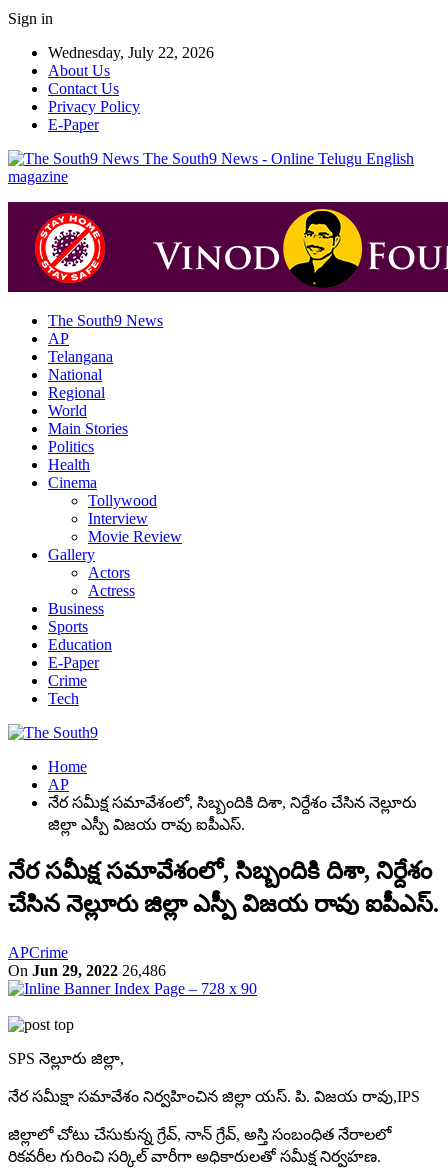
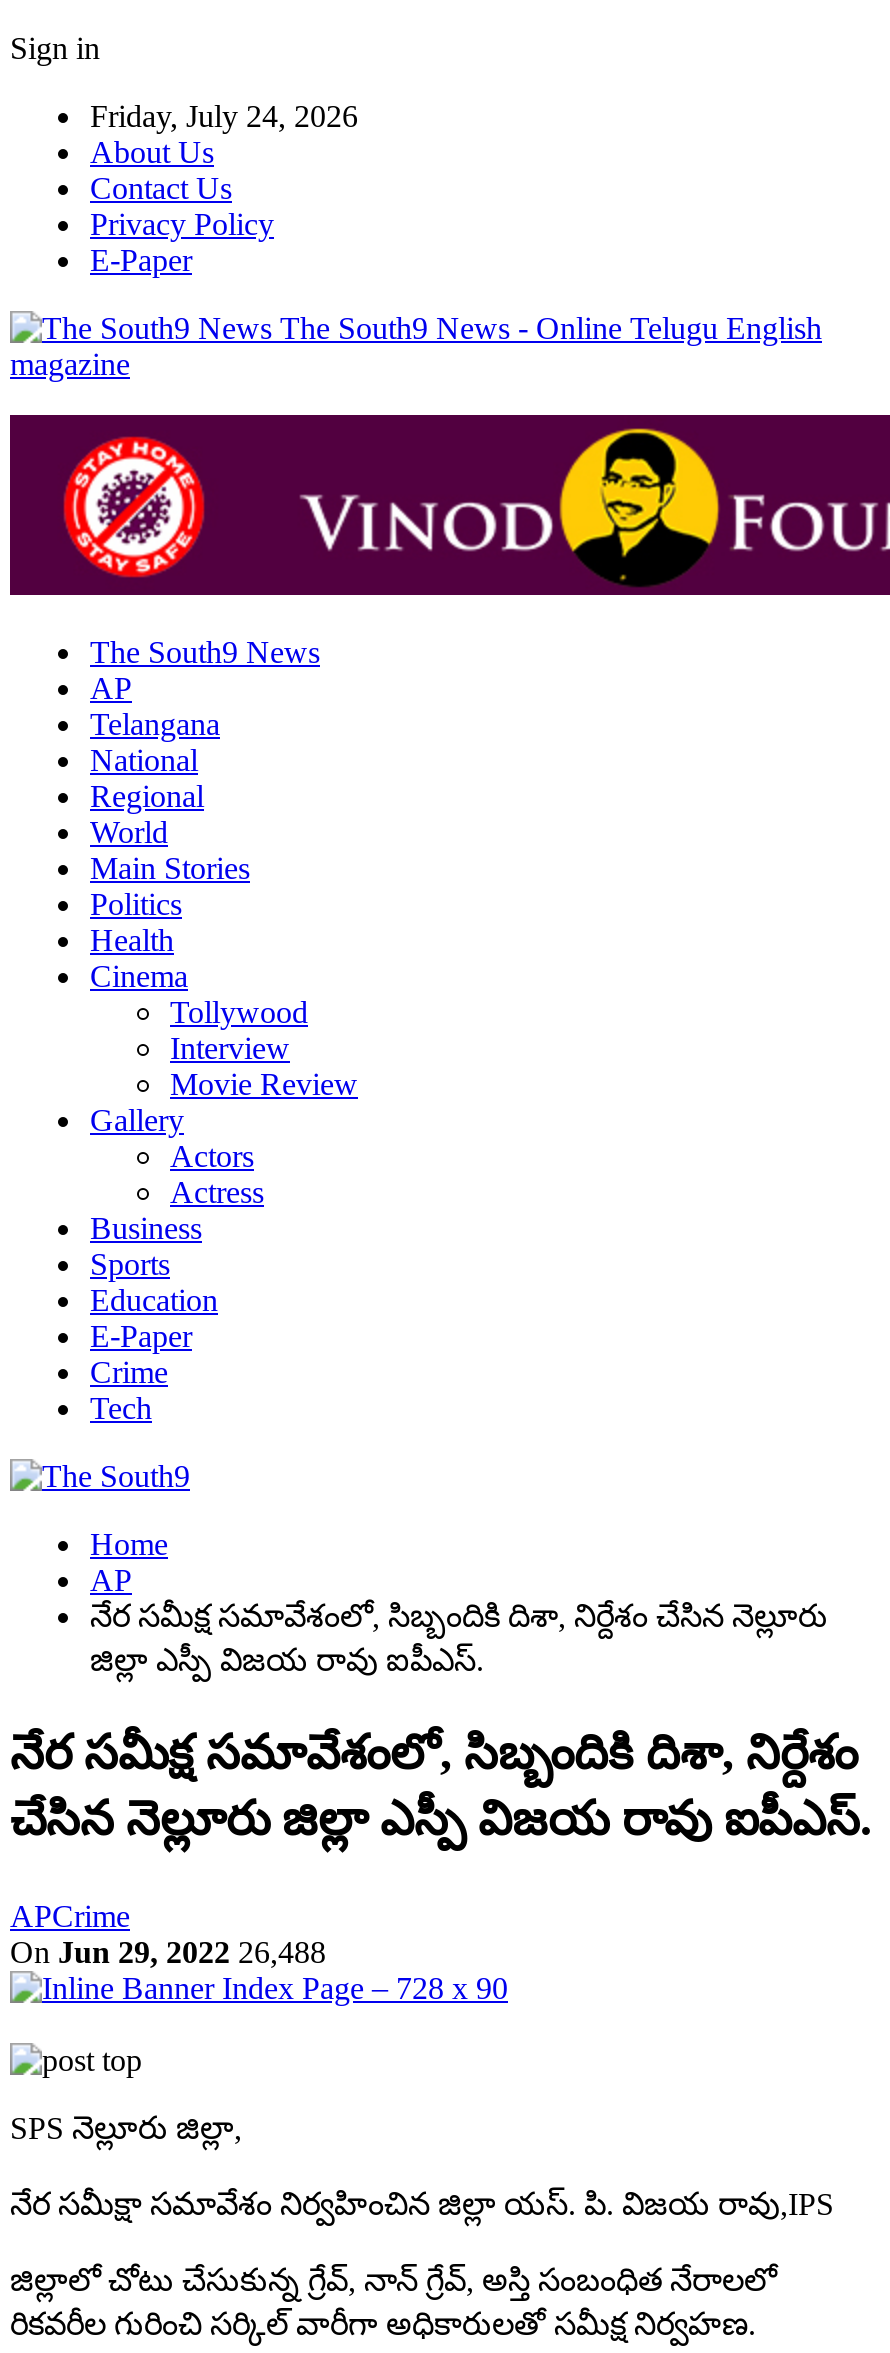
- Wednesday, July 22, 2026
+ Friday, July 24, 2026

- On Jun 29, 2022 26,486
+ On Jun 29, 2022 26,488
